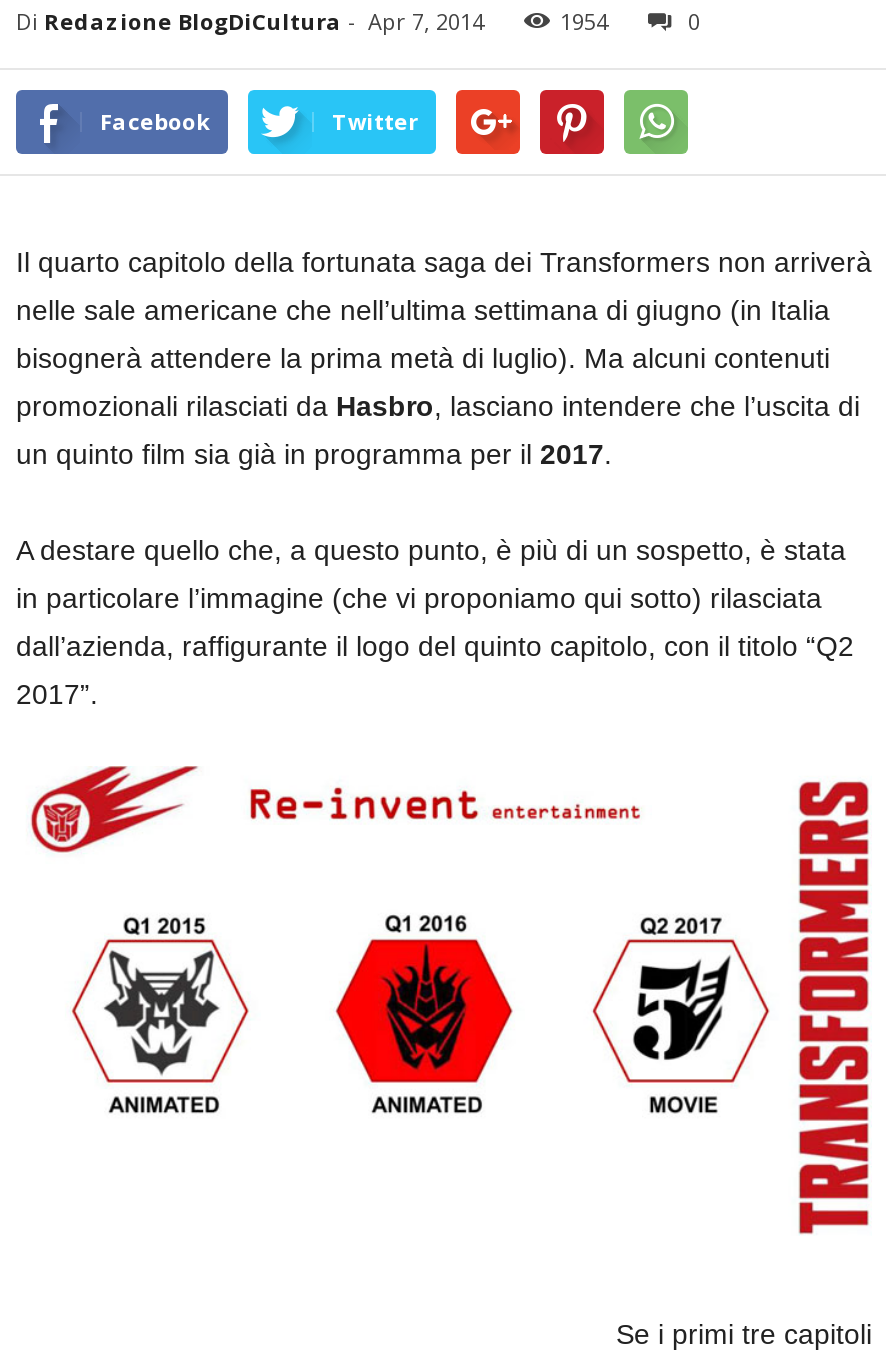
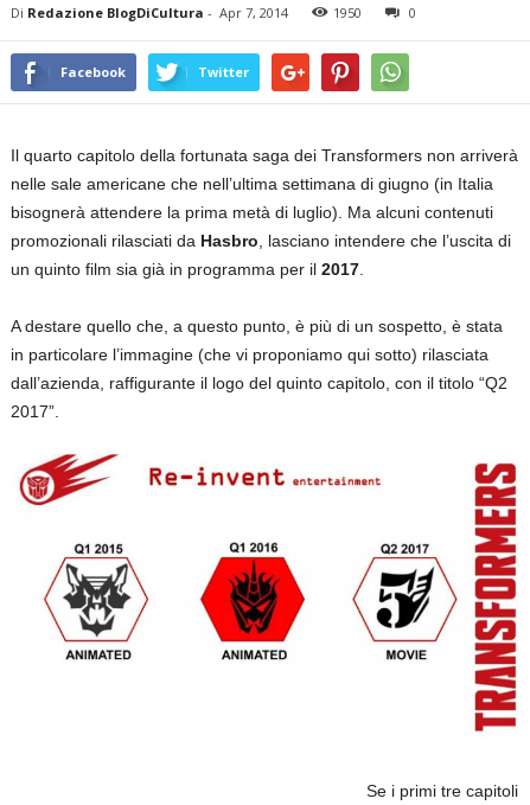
- 1954
+ 1950
